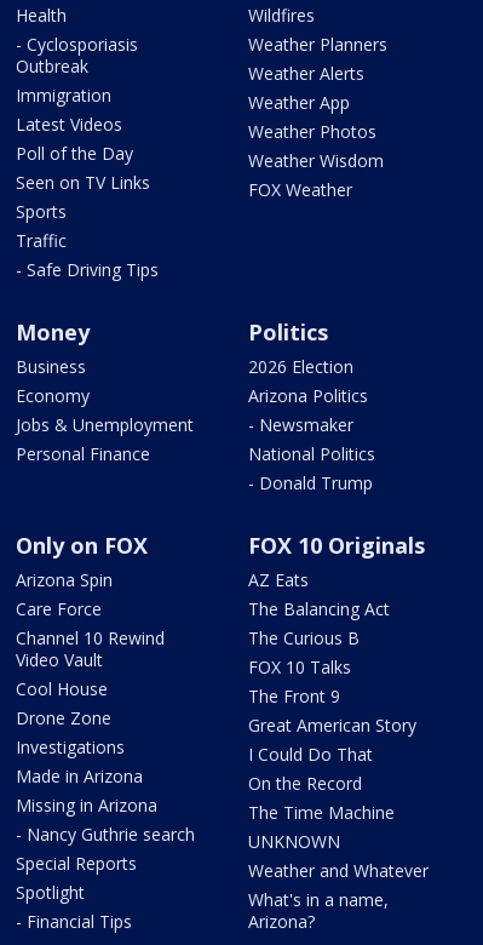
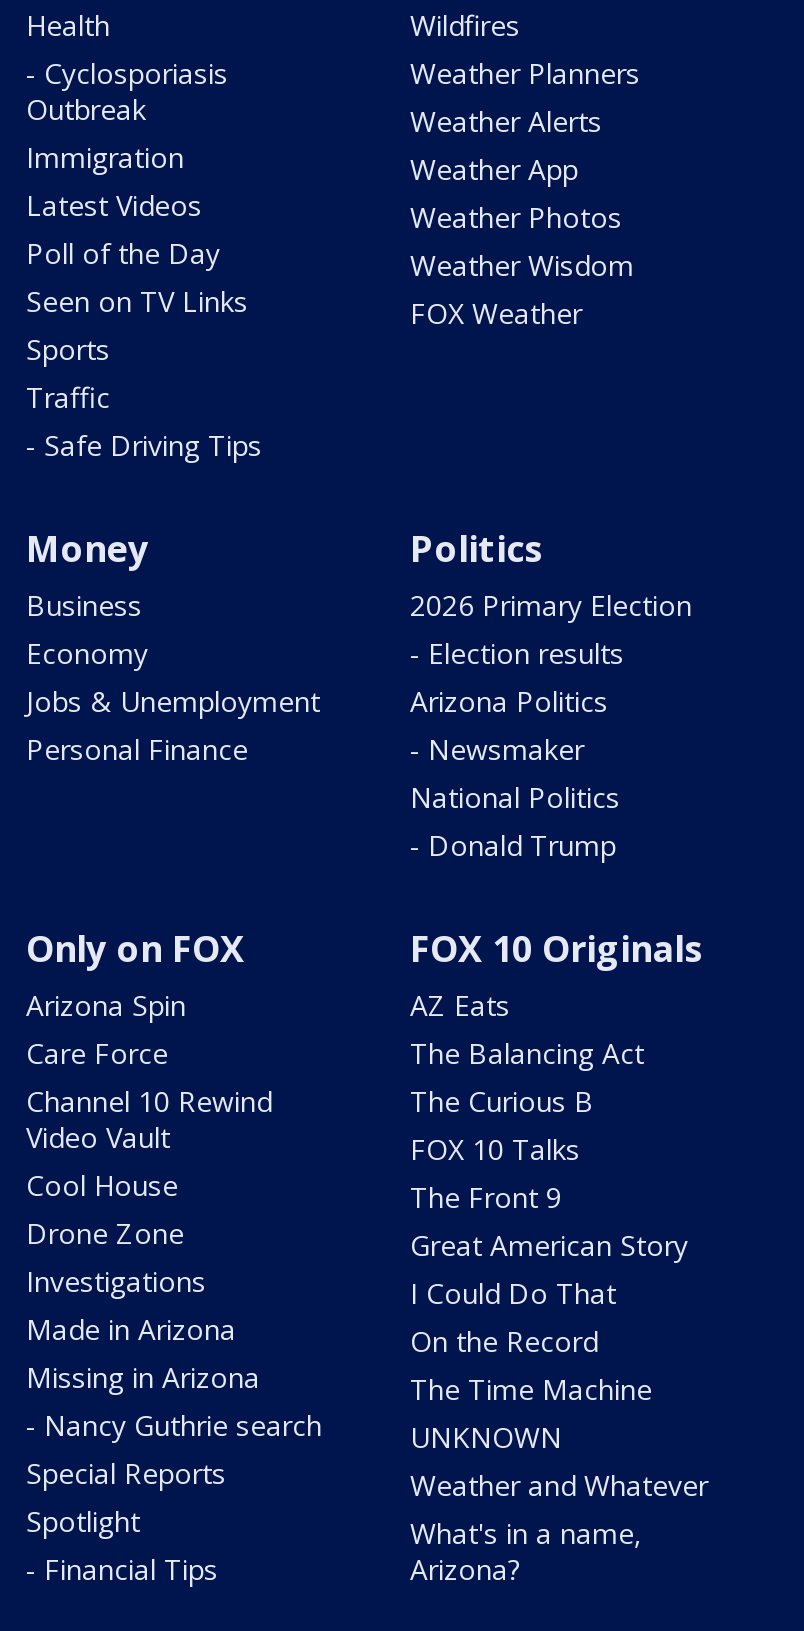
- 2026 Election
+ 2026 Primary Election
+ - Election results
